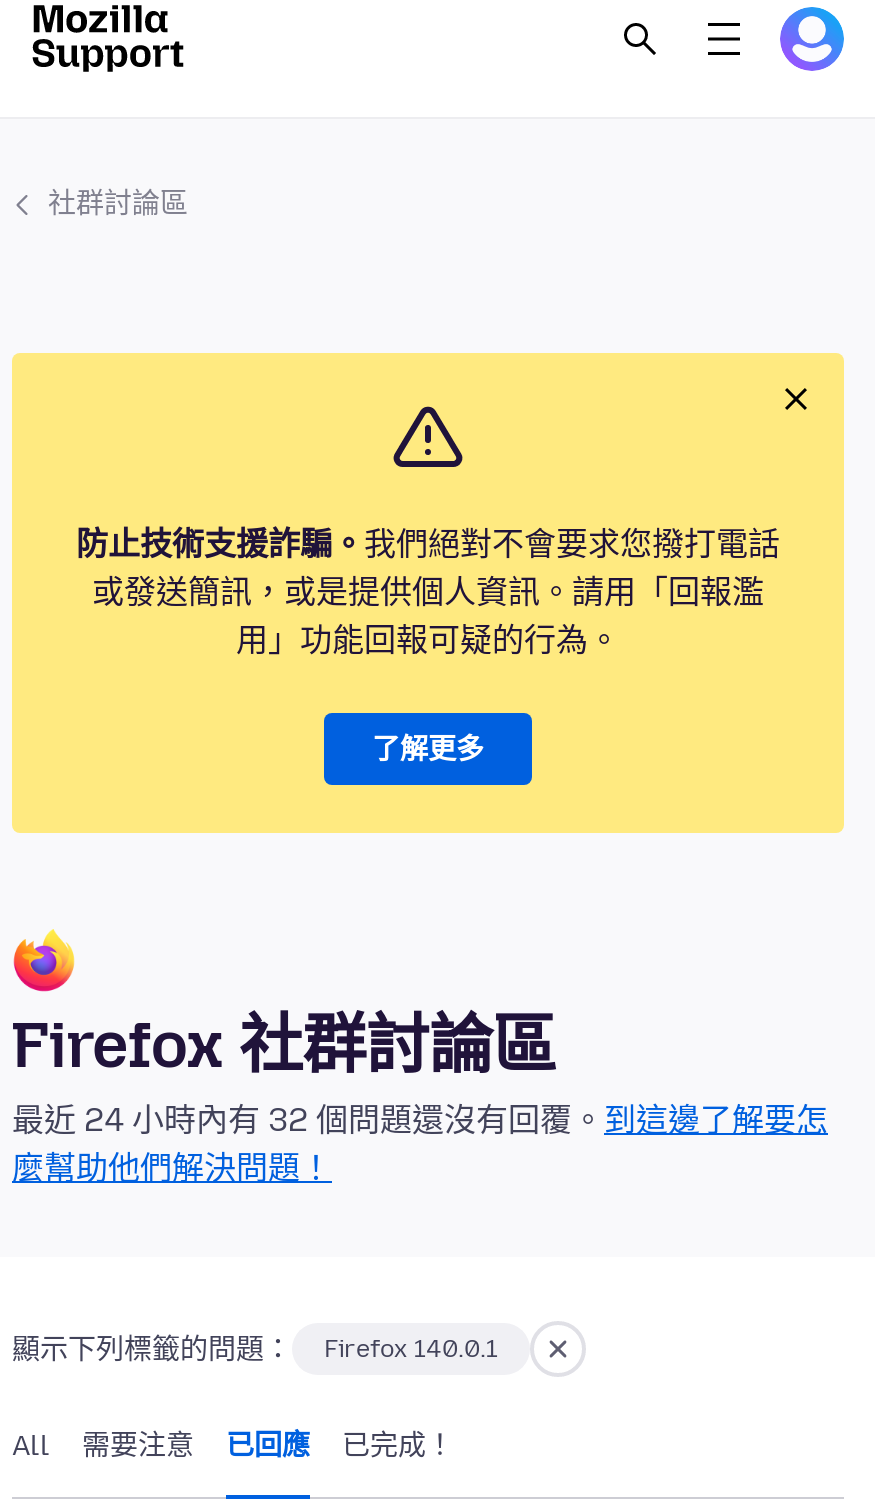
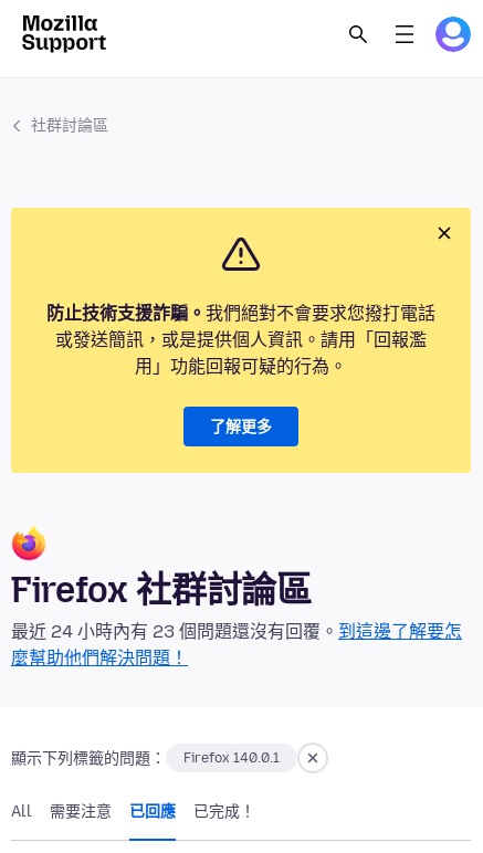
- 最近 24 小時內有 32 個問題還沒有回覆。到這邊了解要怎
+ 最近 24 小時內有 23 個問題還沒有回覆。到這邊了解要怎
